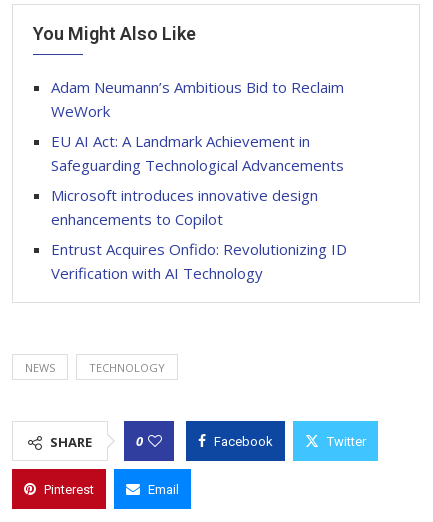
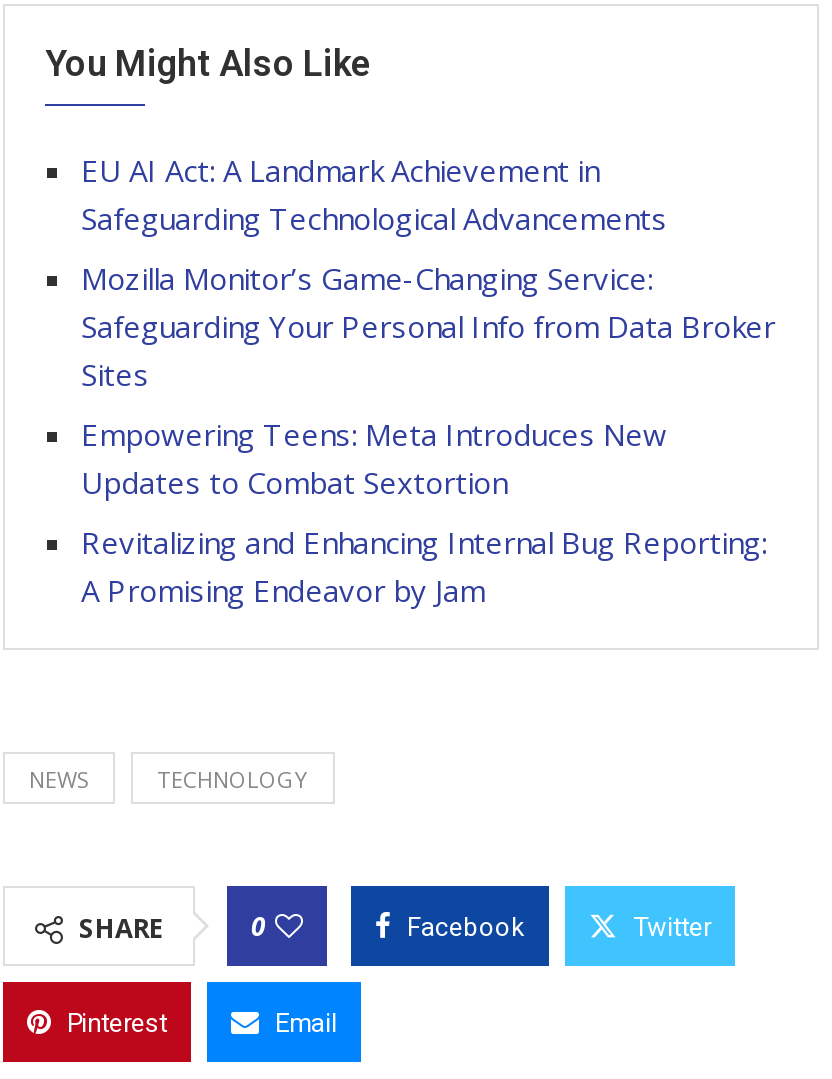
- Adam Neumann’s Ambitious Bid to Reclaim
- WeWork

moved up: EU AI Act: A Landmark Achievement in | Safeguarding Technological Advancements

- Microsoft introduces innovative design
- enhancements to Copilot
- Entrust Acquires Onfido: Revolutionizing ID
- Verification with AI Technology
+ Mozilla Monitor’s Game-Changing Service:
+ Safeguarding Your Personal Info from Data Broker
+ Sites
+ Empowering Teens: Meta Introduces New
+ Updates to Combat Sextortion
+ Revitalizing and Enhancing Internal Bug Reporting:
+ A Promising Endeavor by Jam
